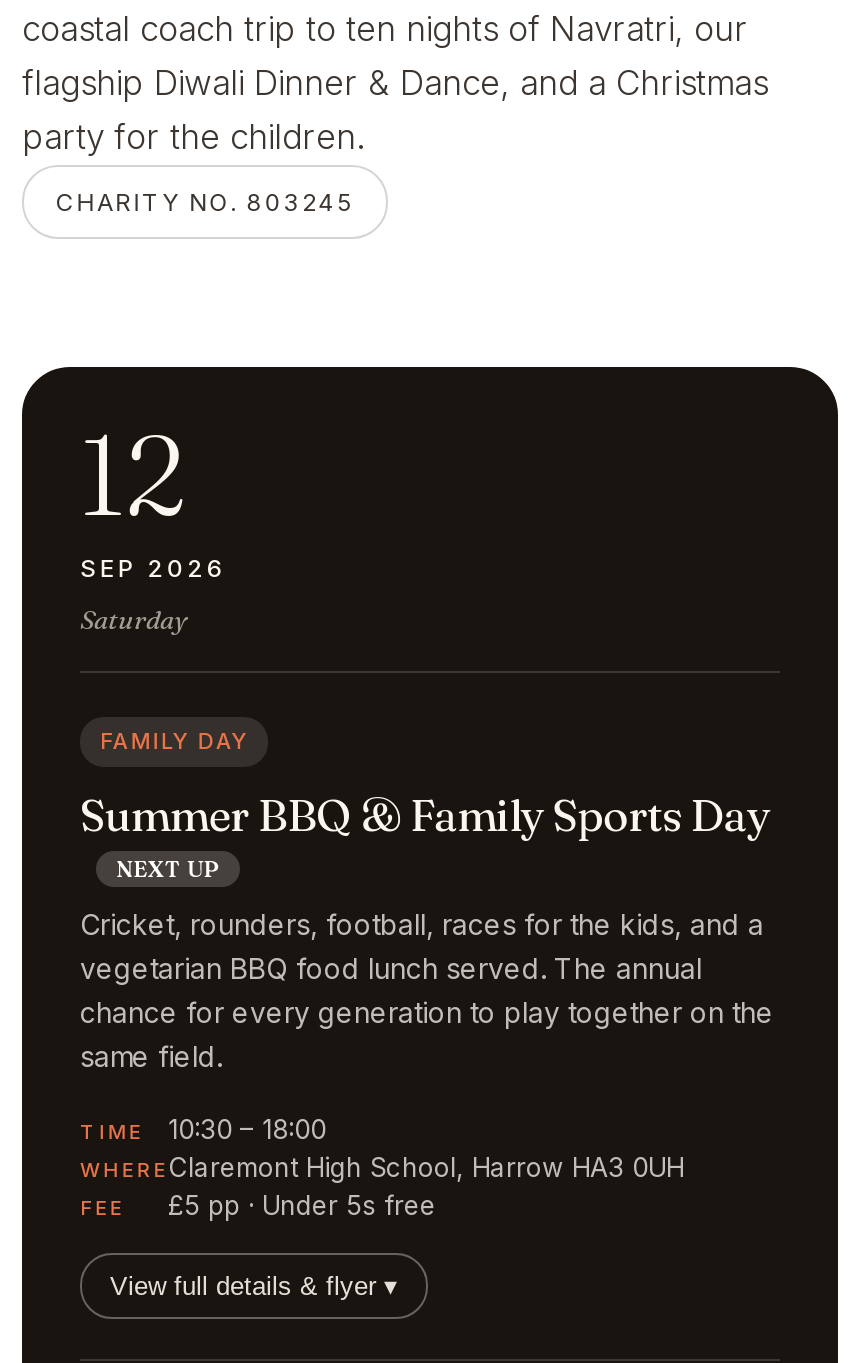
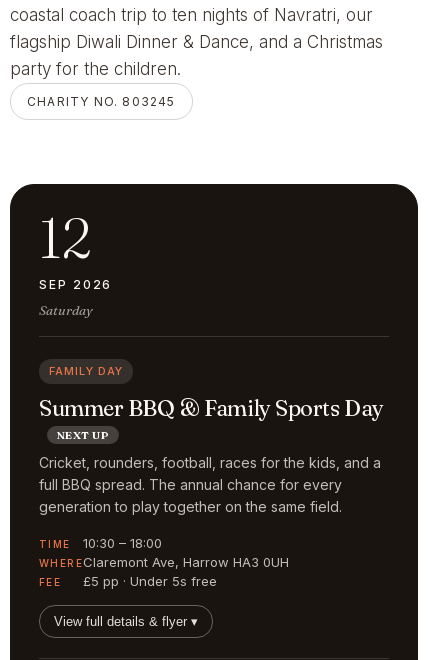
- vegetarian BBQ food lunch served. The annual
- chance for every generation to play together on the
- same field.
+ full BBQ spread. The annual chance for every
+ generation to play together on the same field.

- WHERE Claremont High School, Harrow HA3 0UH
+ WHERE Claremont Ave, Harrow HA3 0UH
